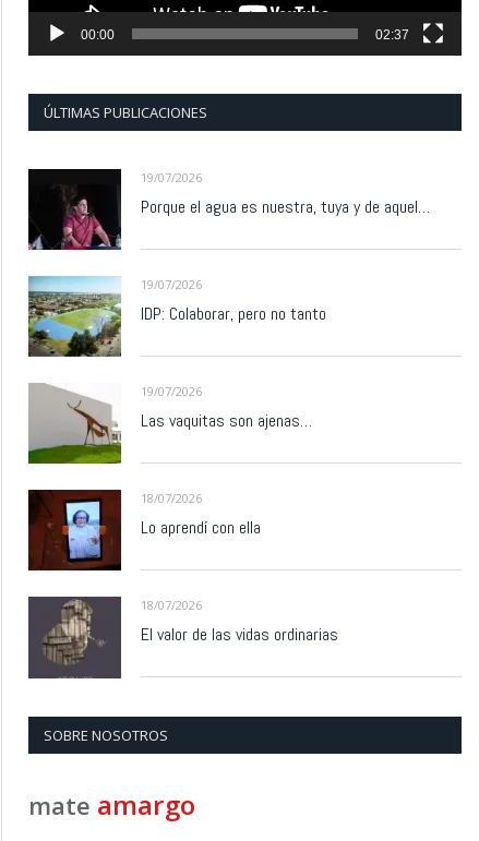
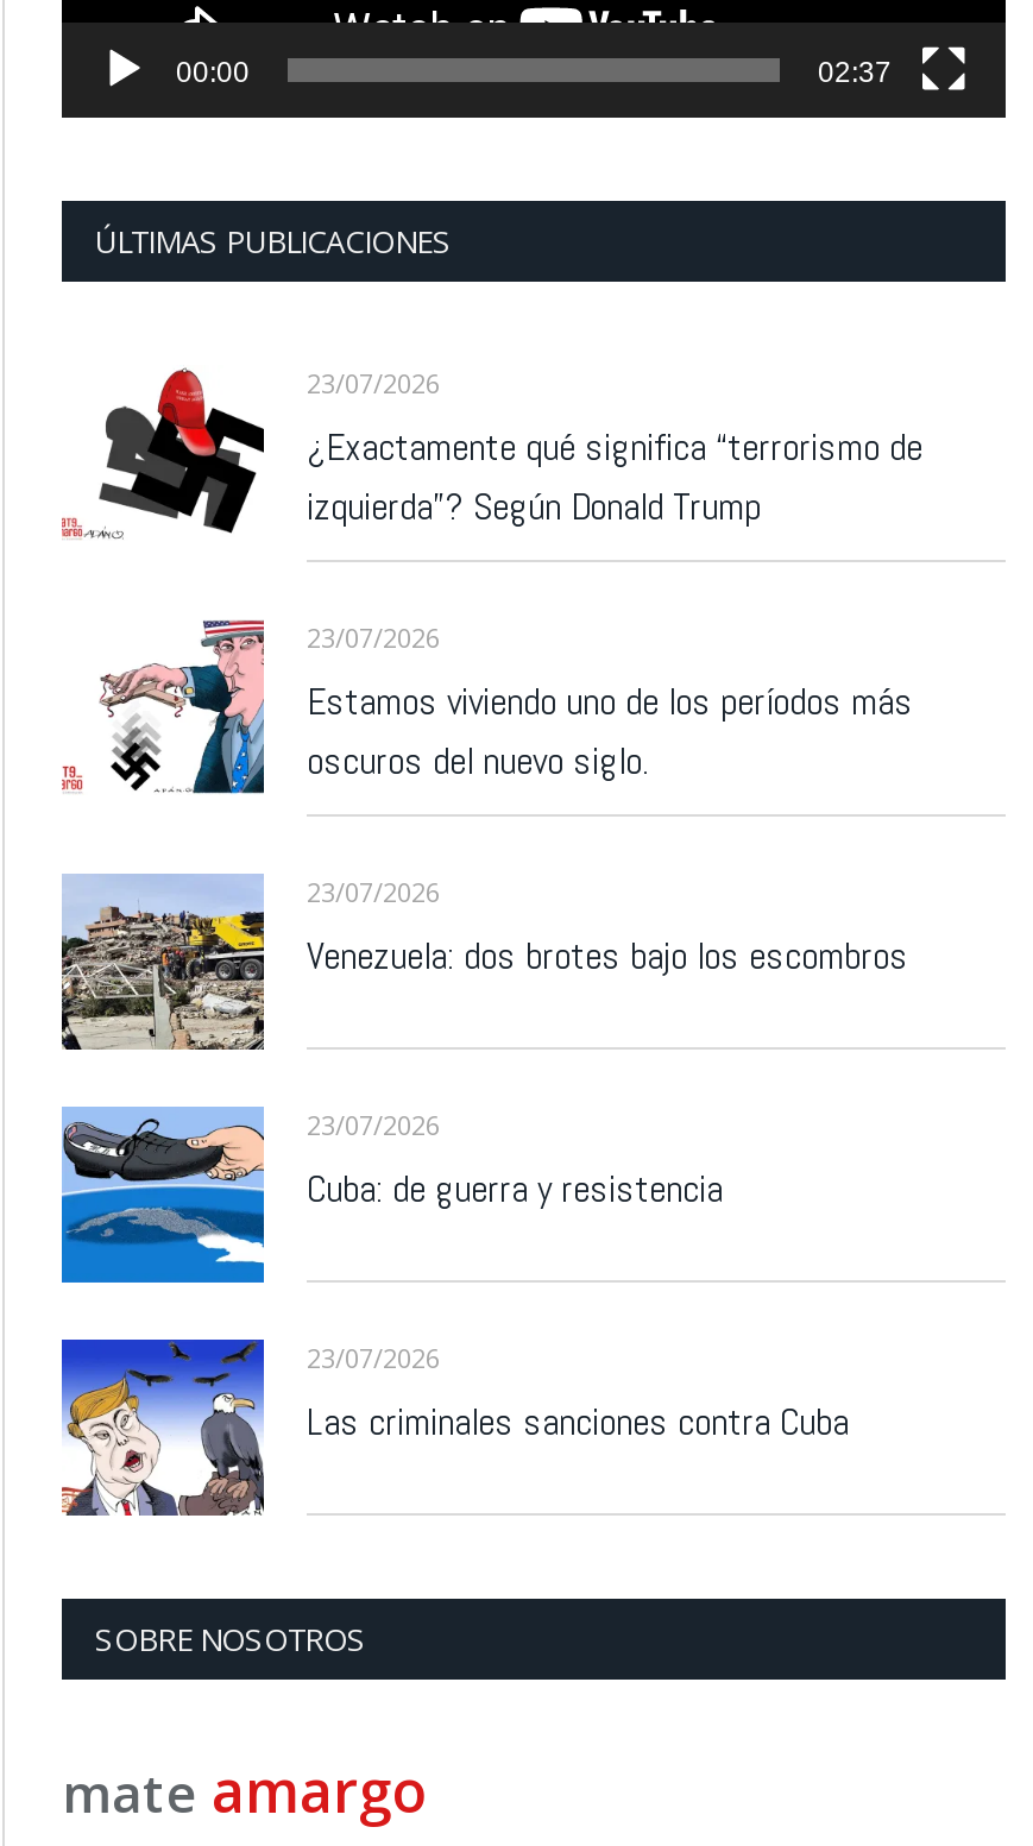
- [image]
- 19/07/2026
- Porque el agua es nuestra, tuya y de aquel…
+ [image]
+ 23/07/2026
+ ¿Exactamente qué significa “terrorismo de
+ izquierda”? Según Donald Trump

- [image]
- 19/07/2026
- IDP: Colaborar, pero no tanto
+ [image]
+ 23/07/2026
+ Estamos viviendo uno de los períodos más
+ oscuros del nuevo siglo.

- [image]
- 19/07/2026
- Las vaquitas son ajenas…
+ [image]
+ 23/07/2026
+ Venezuela: dos brotes bajo los escombros

- [image]
- 18/07/2026
- Lo aprendí con ella
+ [image]
+ 23/07/2026
+ Cuba: de guerra y resistencia

- [image]
- 18/07/2026
- El valor de las vidas ordinarias
+ [image]
+ 23/07/2026
+ Las criminales sanciones contra Cuba
